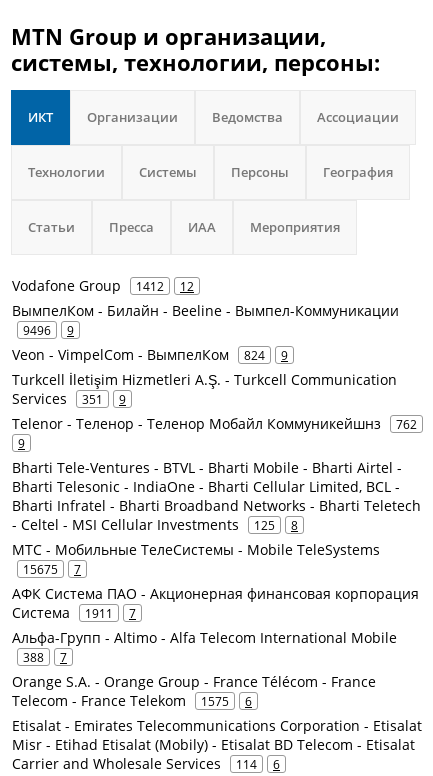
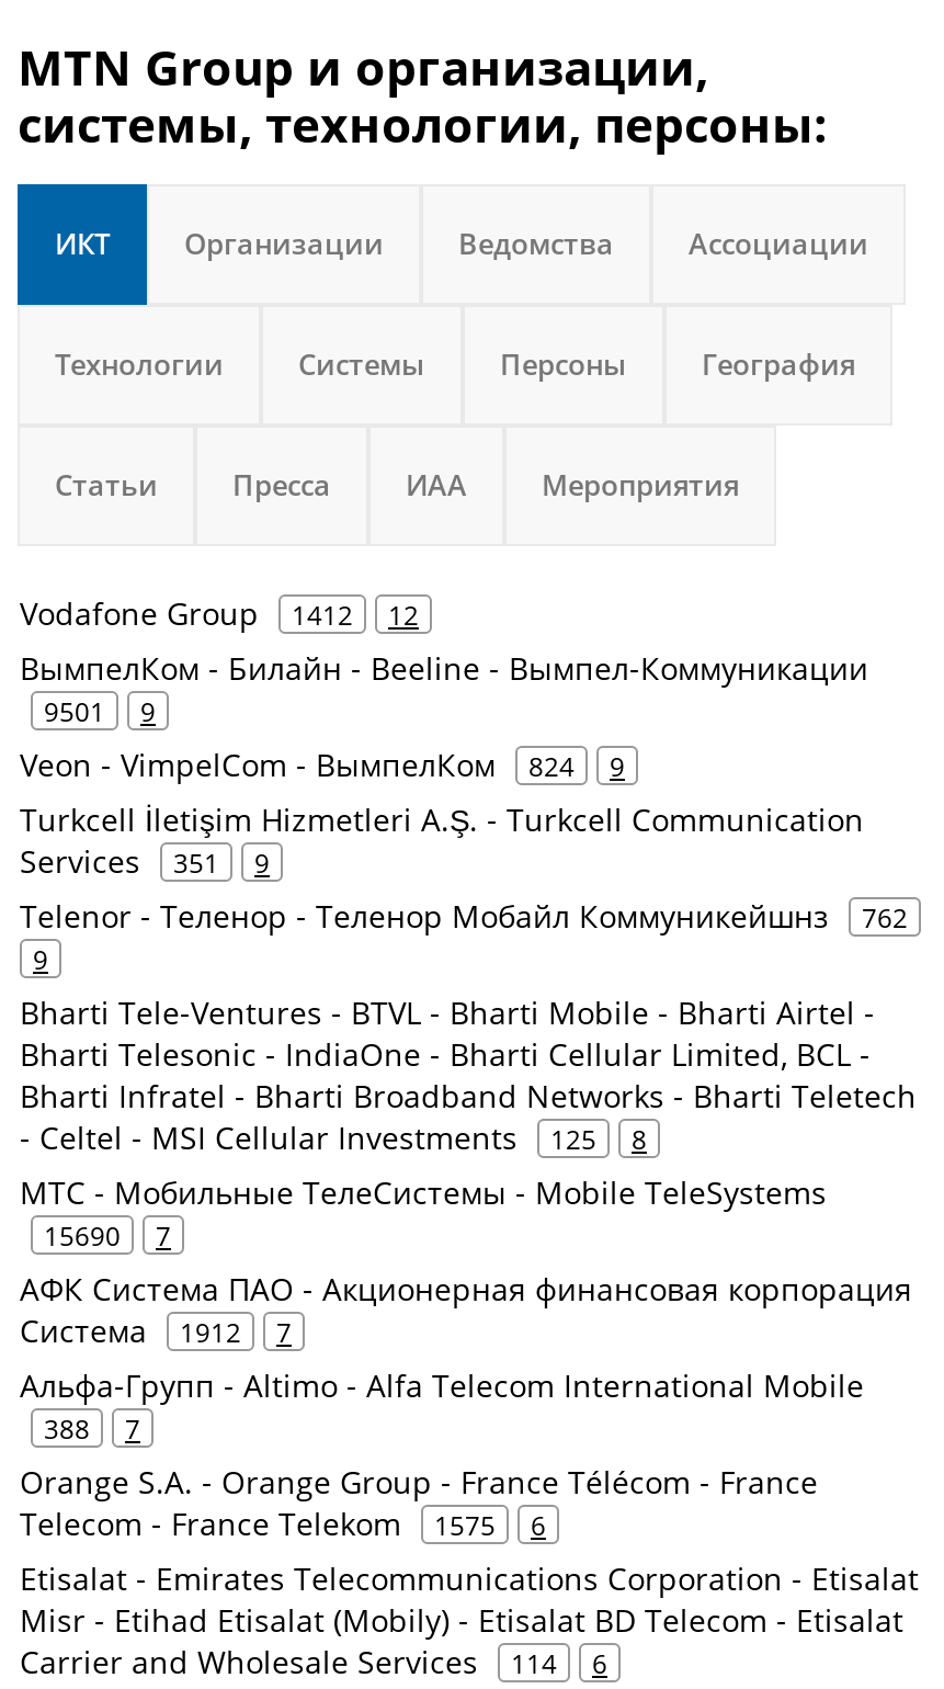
- 9496 9
+ 9501 9

- 15675 7
+ 15690 7

- Система 1911 7
+ Система 1912 7
